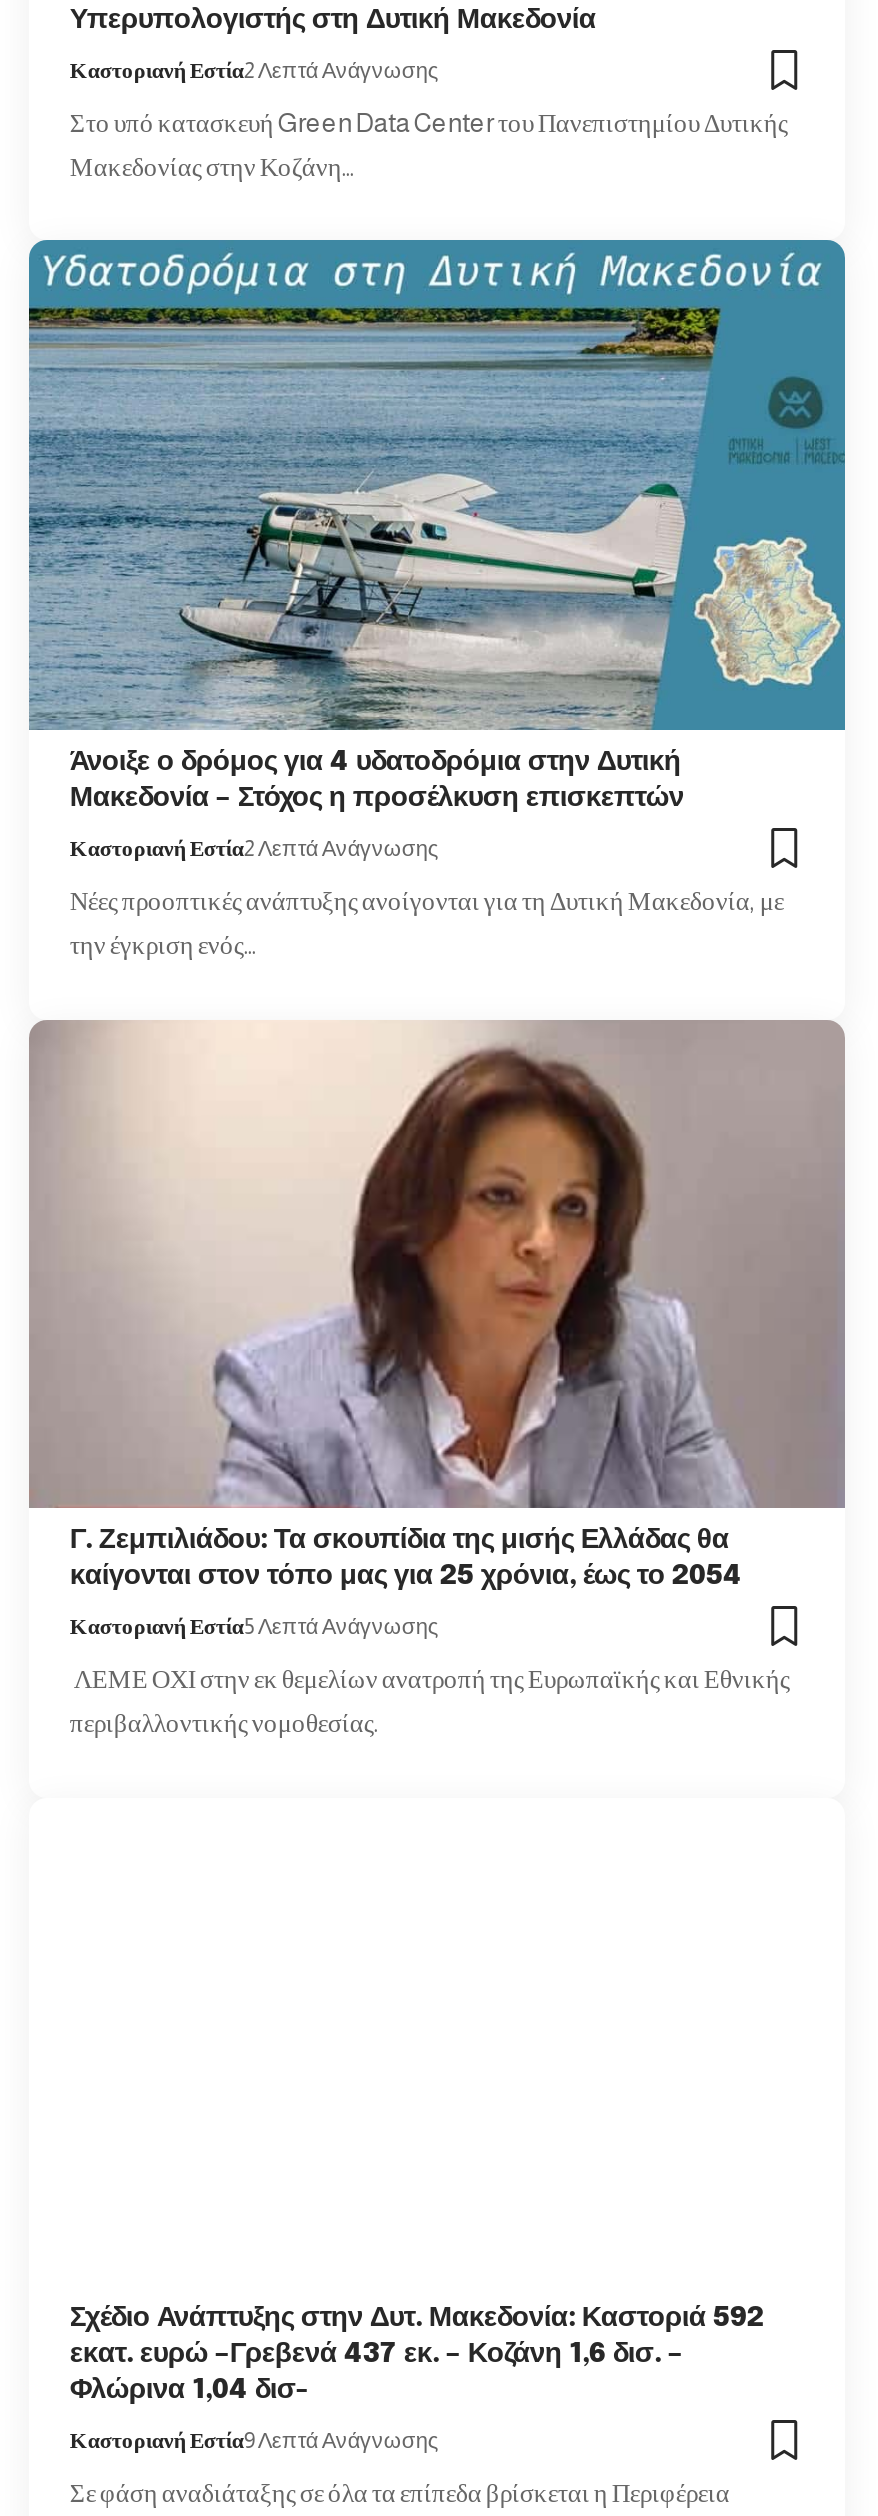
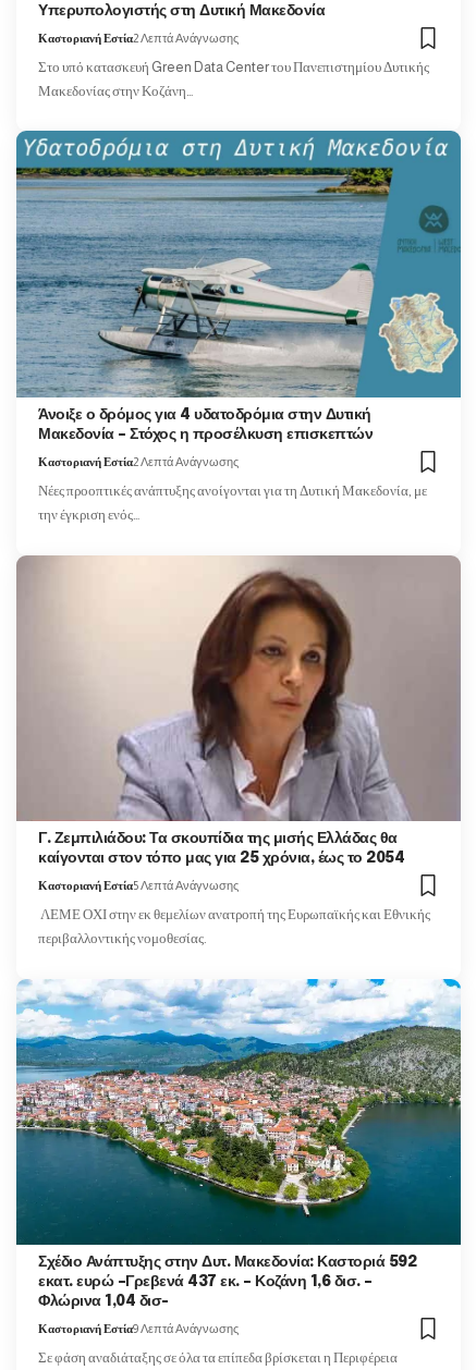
+ [image]
